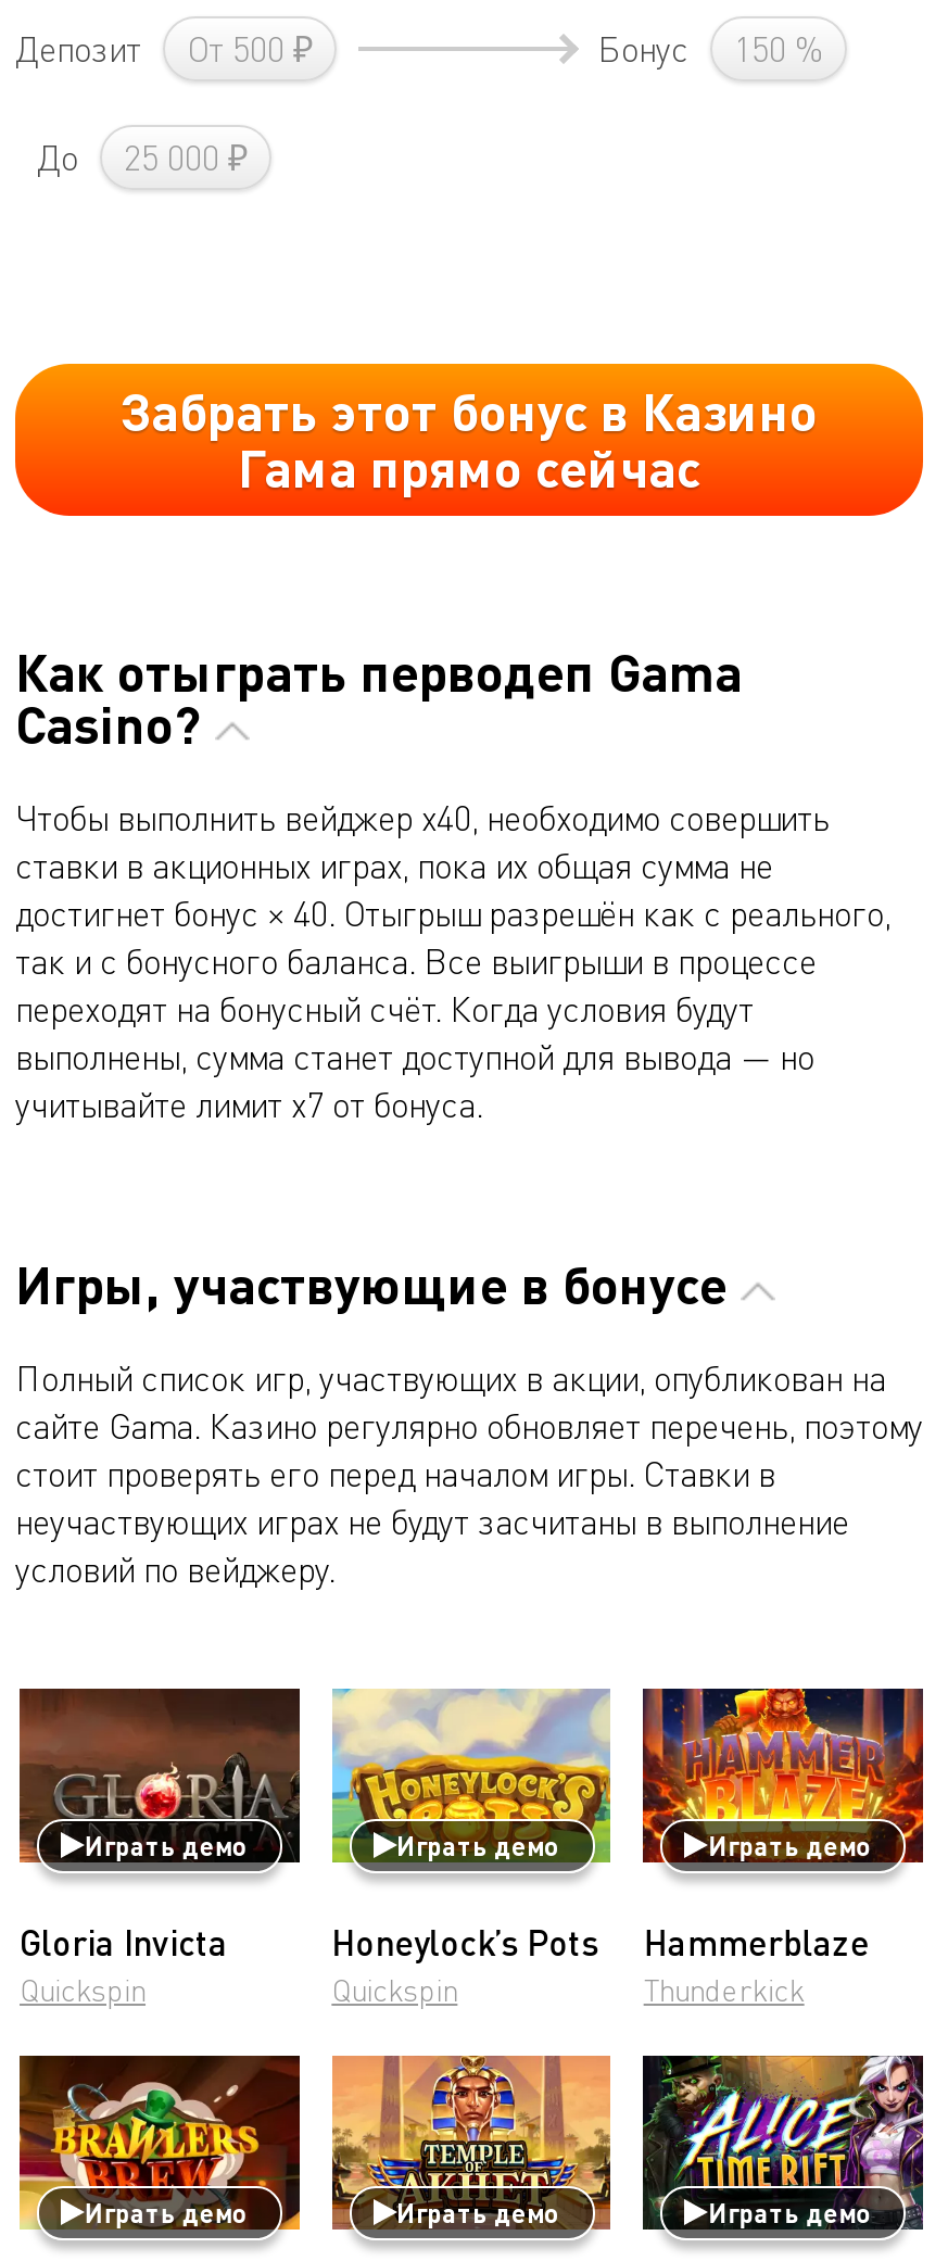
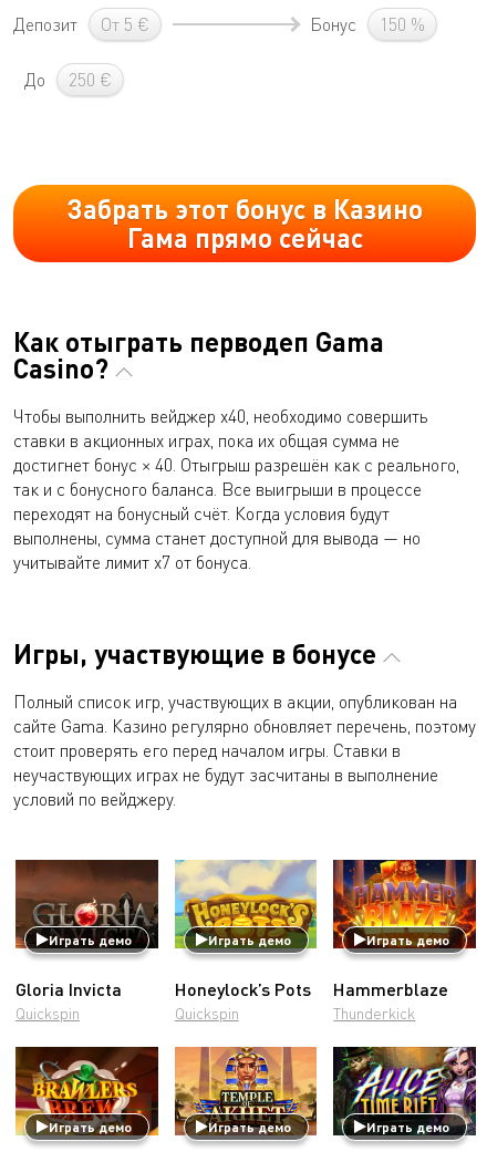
- Депозит От 500 ₽
+ Депозит От 5 €

- До 25 000 ₽
+ До 250 €
